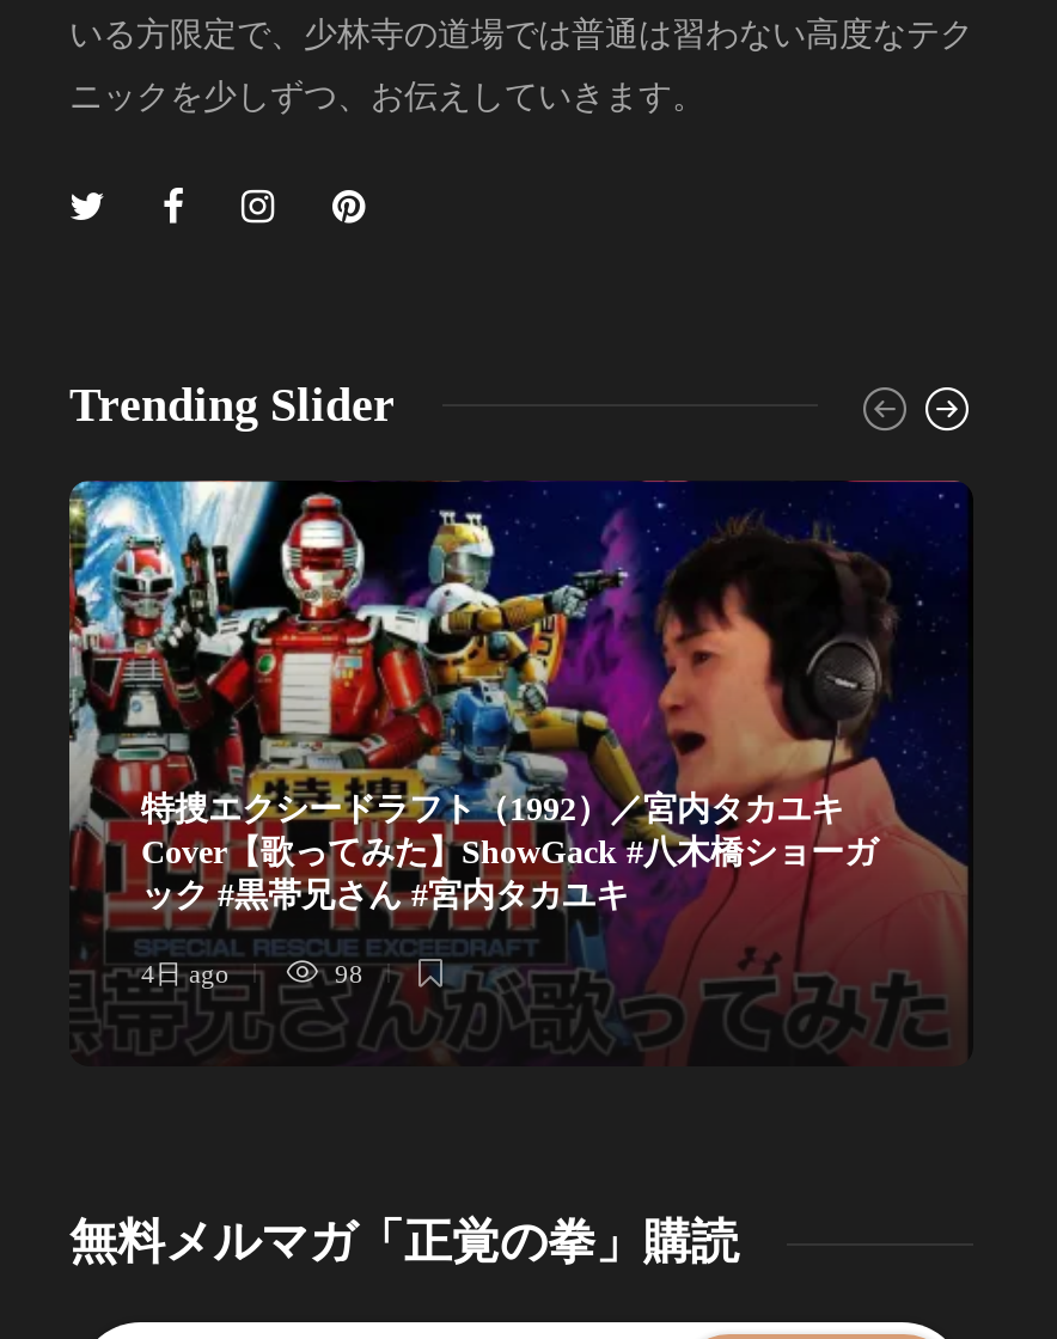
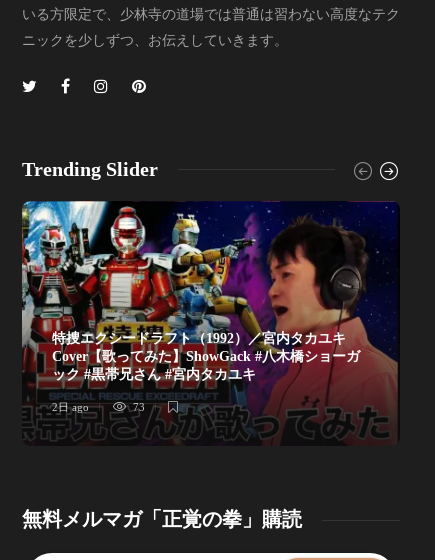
- 4日 ago
+ 2日 ago

- 98
+ 73
